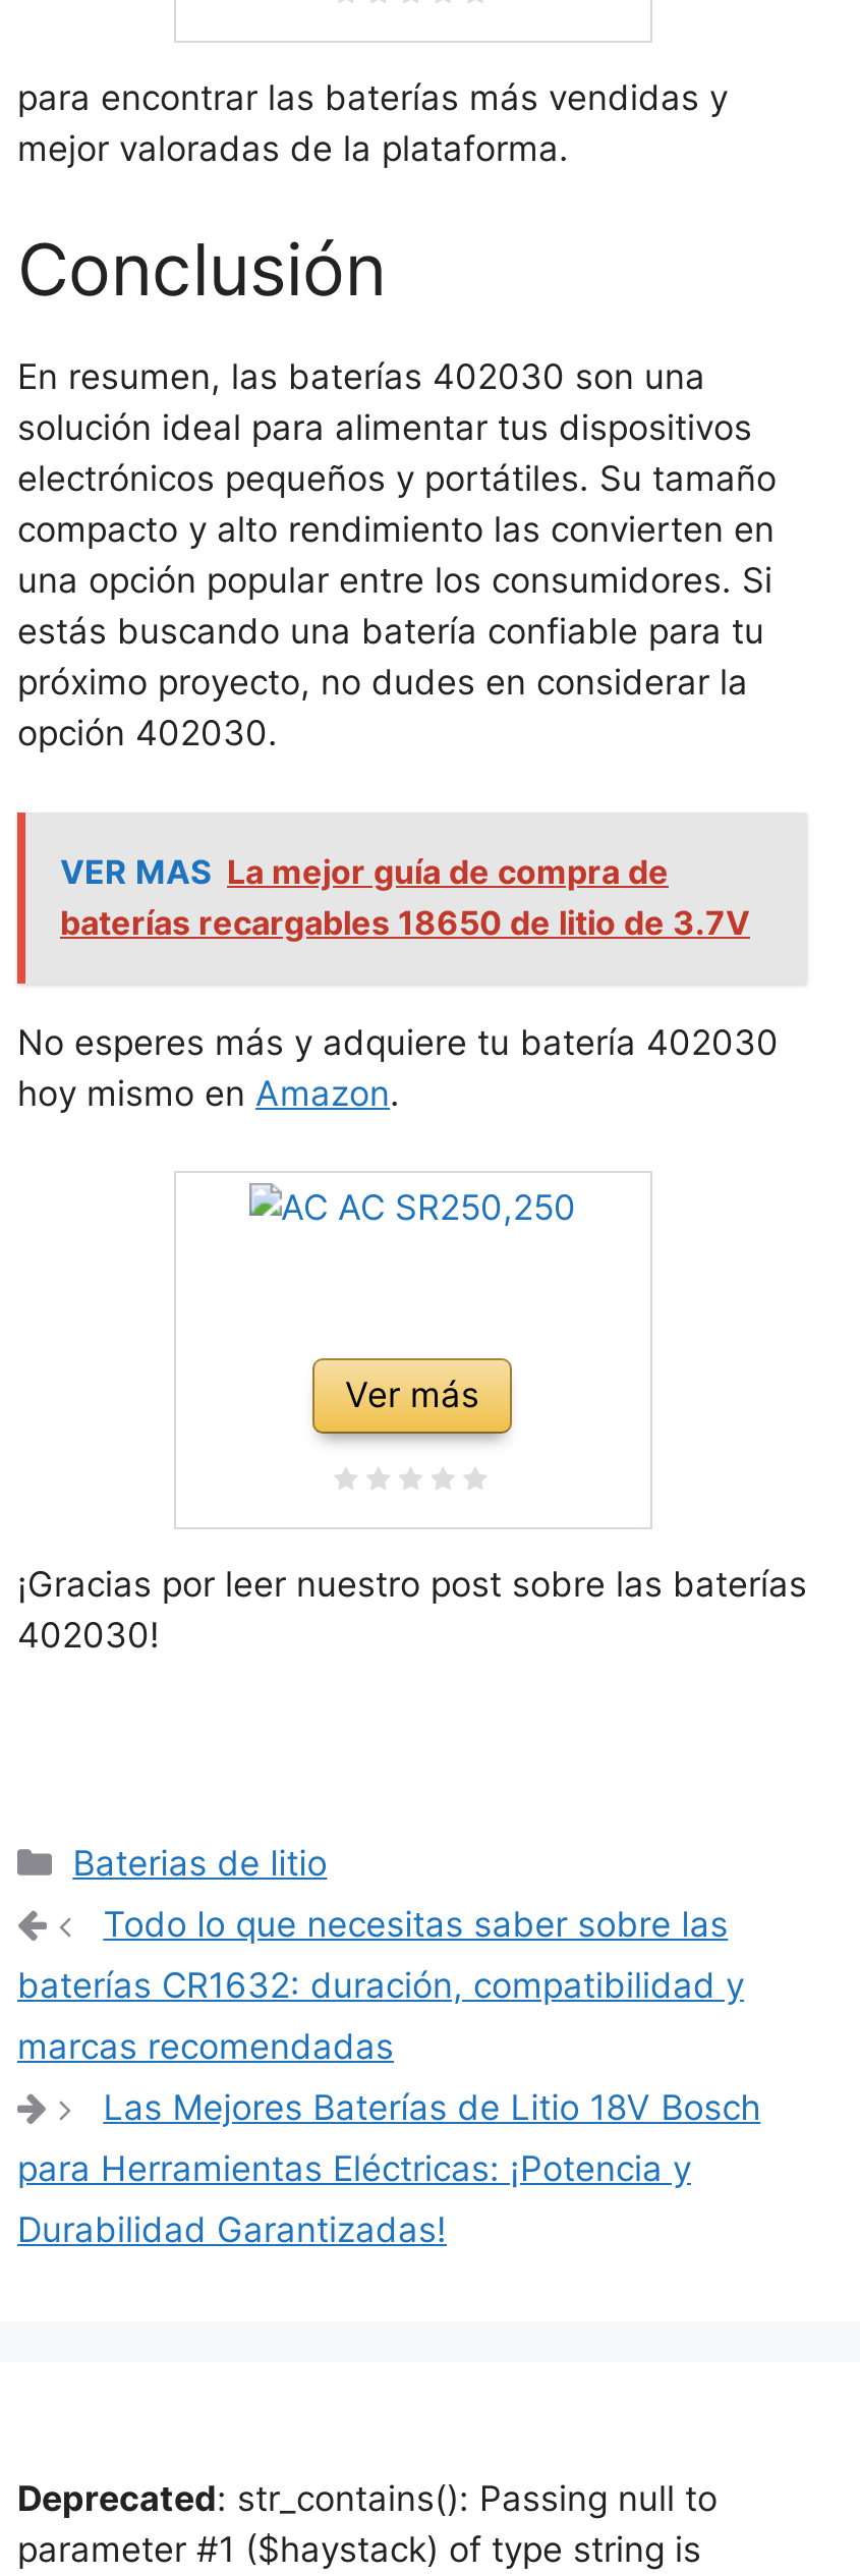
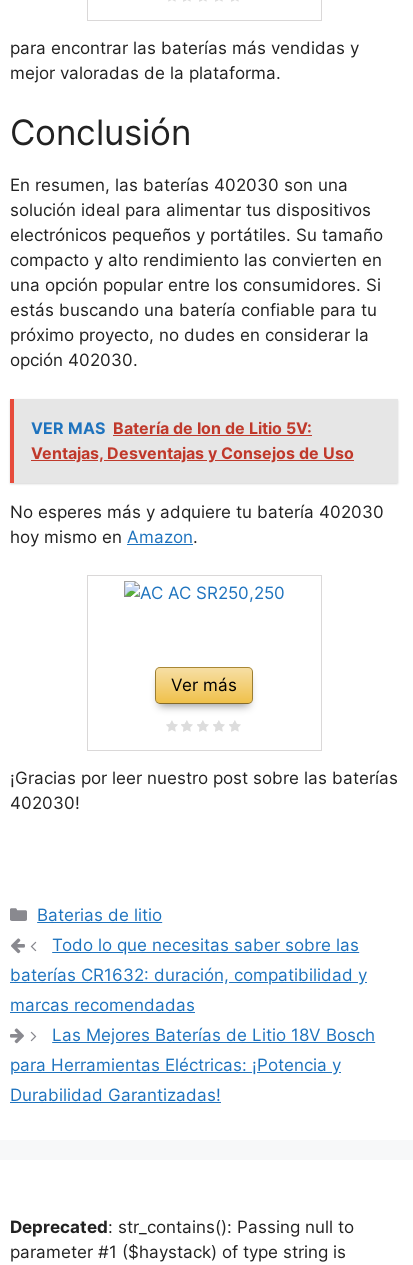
- VER MAS La mejor guía de compra de
- baterías recargables 18650 de litio de 3.7V
+ VER MAS Batería de Ion de Litio 5V:
+ Ventajas, Desventajas y Consejos de Uso
